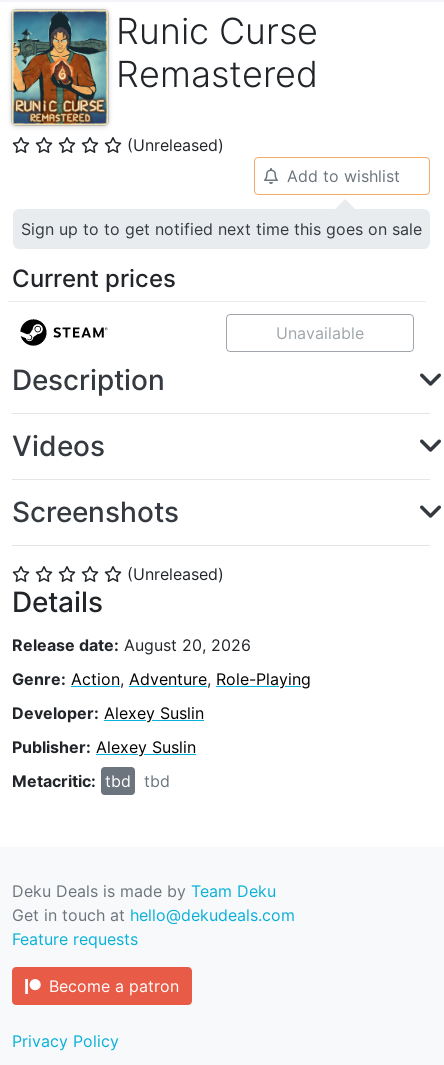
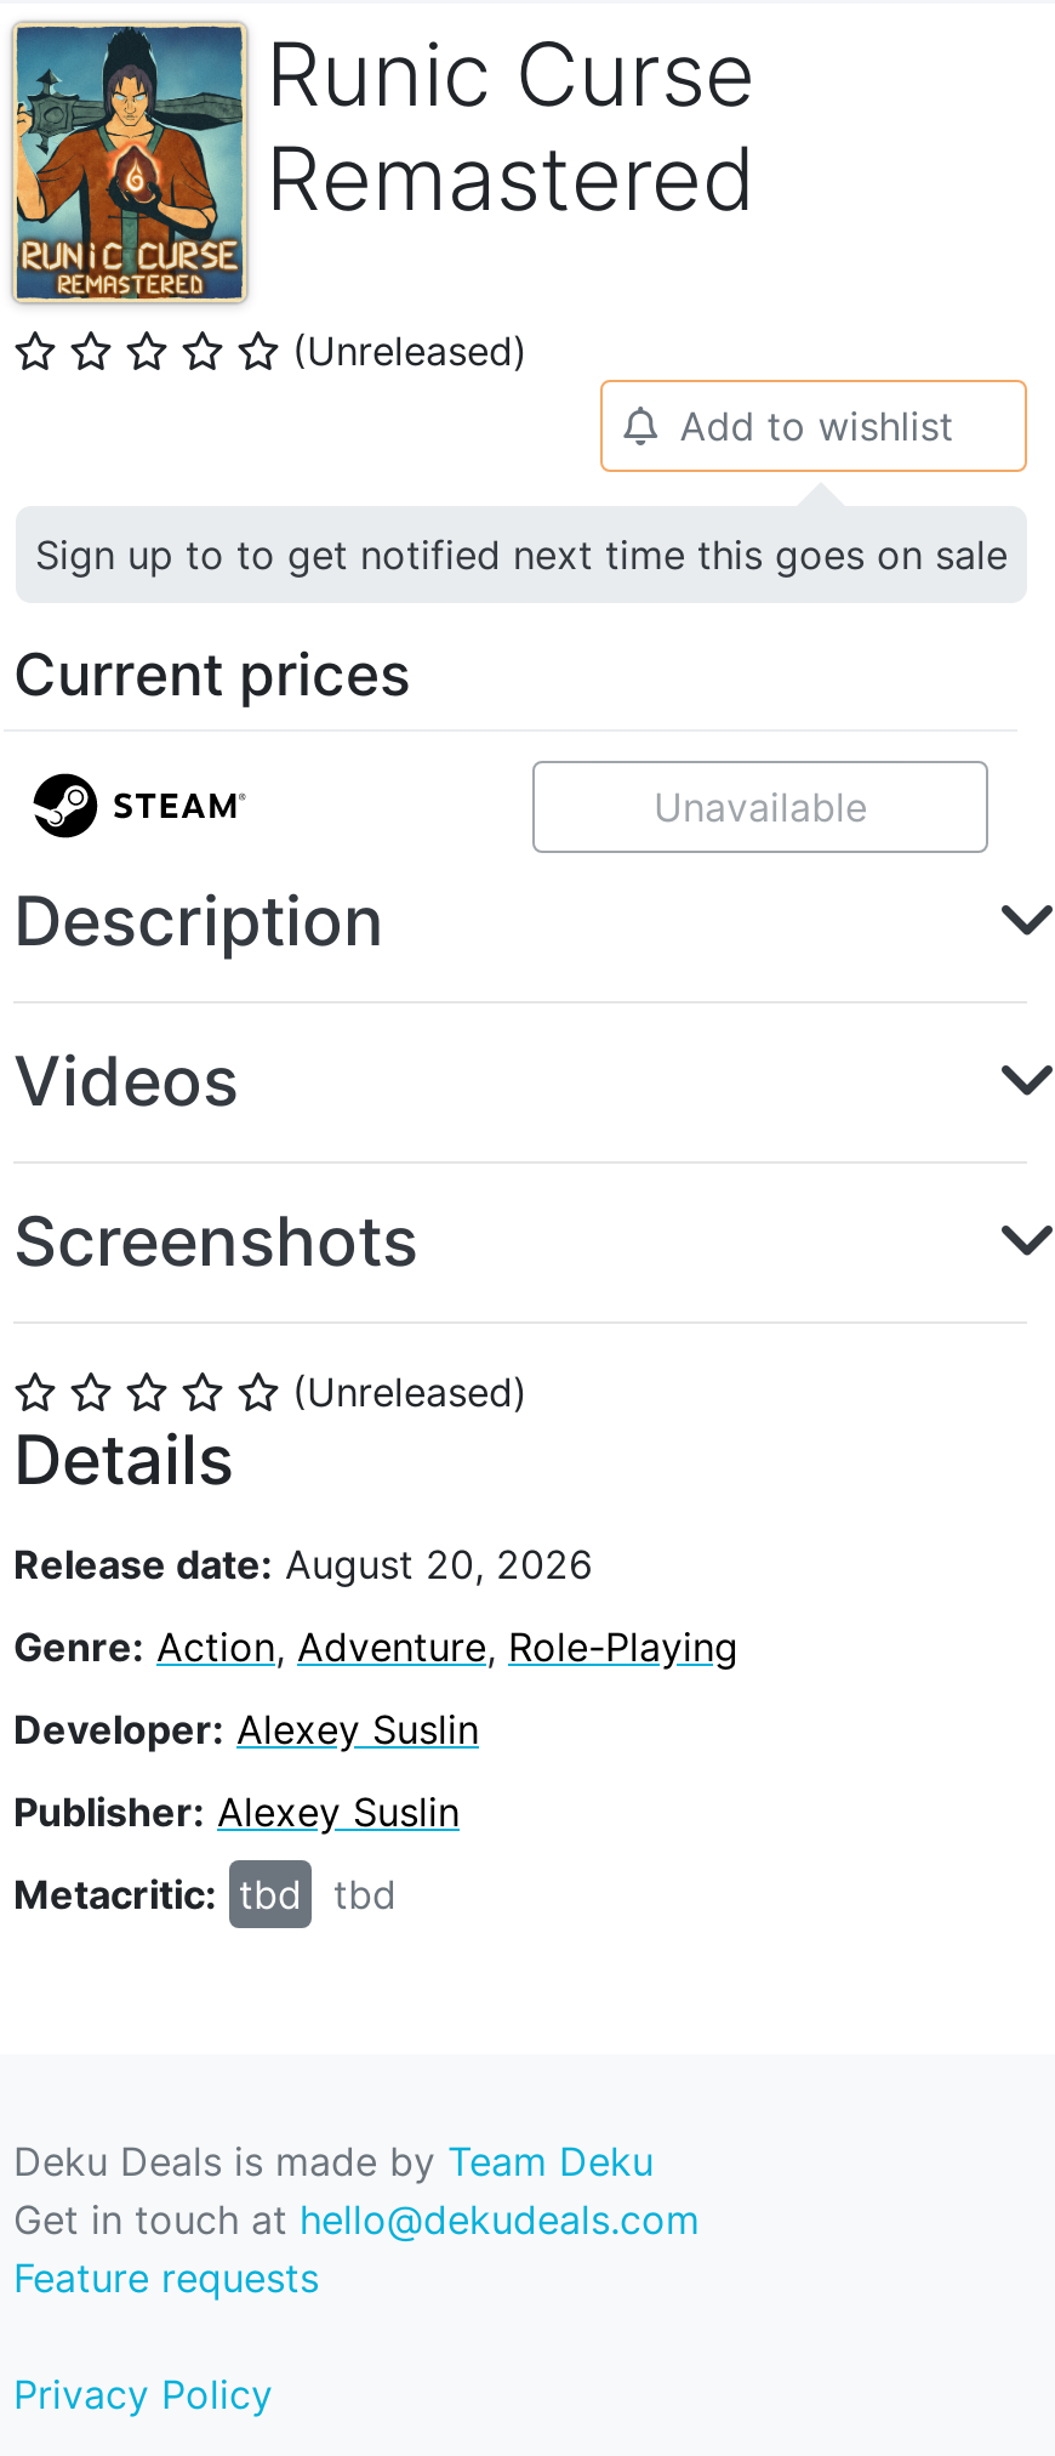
- Become a patron
